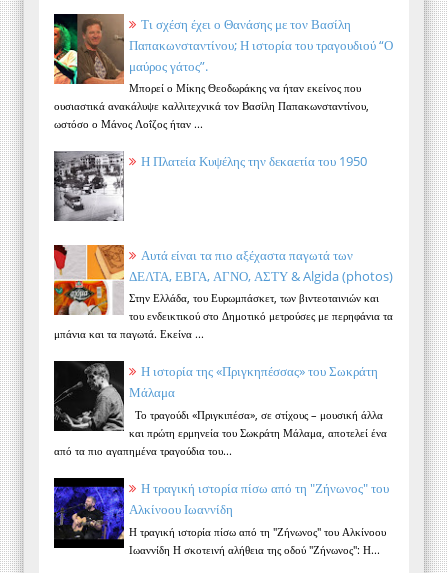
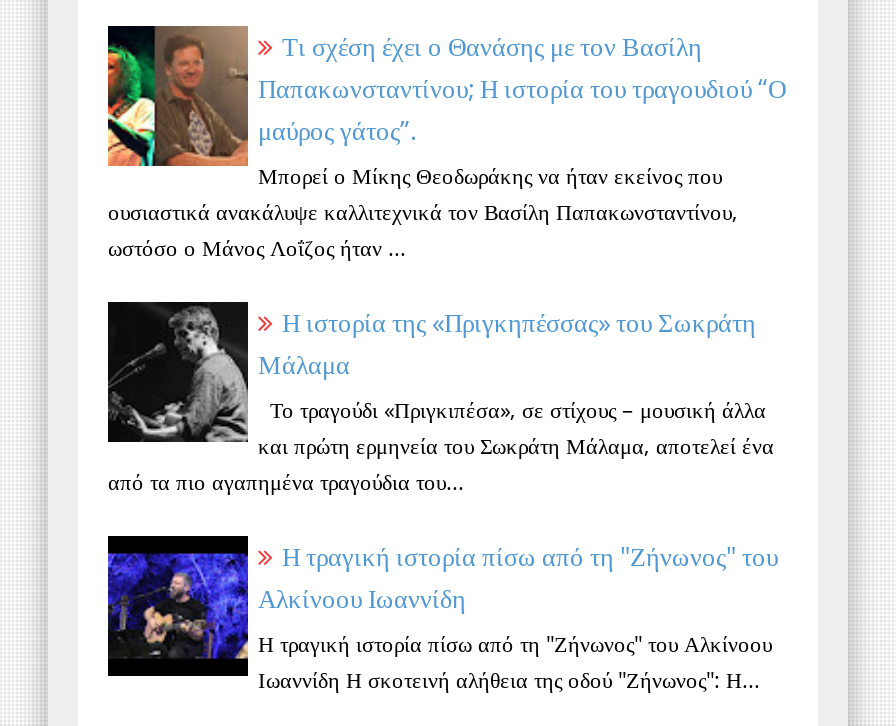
- [image]
- Η Πλατεία Κυψέλης την δεκαετία του 1950

- [image]
- Αυτά είναι τα πιο αξέχαστα παγωτά των
- ΔΕΛΤΑ, ΕΒΓΑ, ΑΓΝΟ, ΑΣΤΥ & Algida (photos)
- Στην Ελλάδα, του Ευρωμπάσκετ, των βιντεοταινιών και
- του ενδεικτικού στο Δημοτικό μετρούσες με περηφάνια τα
- μπάνια και τα παγωτά. Εκείνα ...
